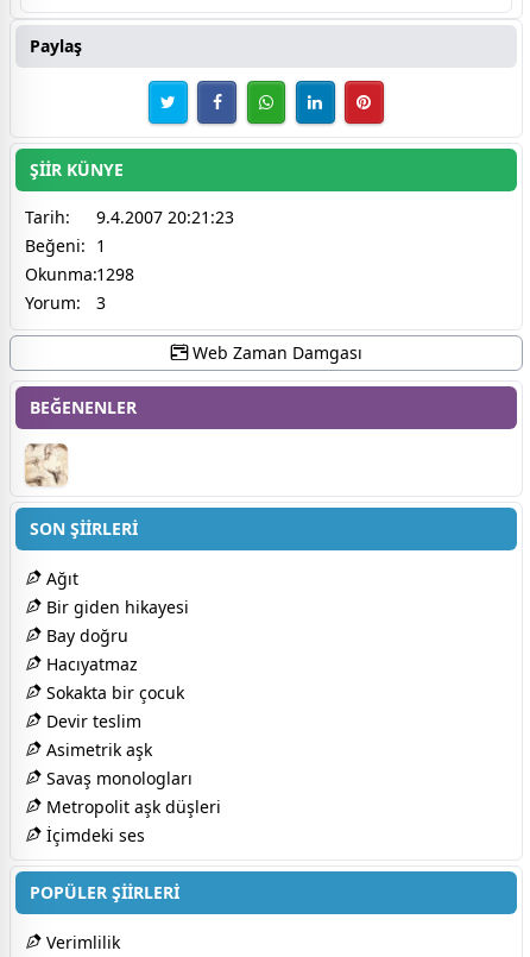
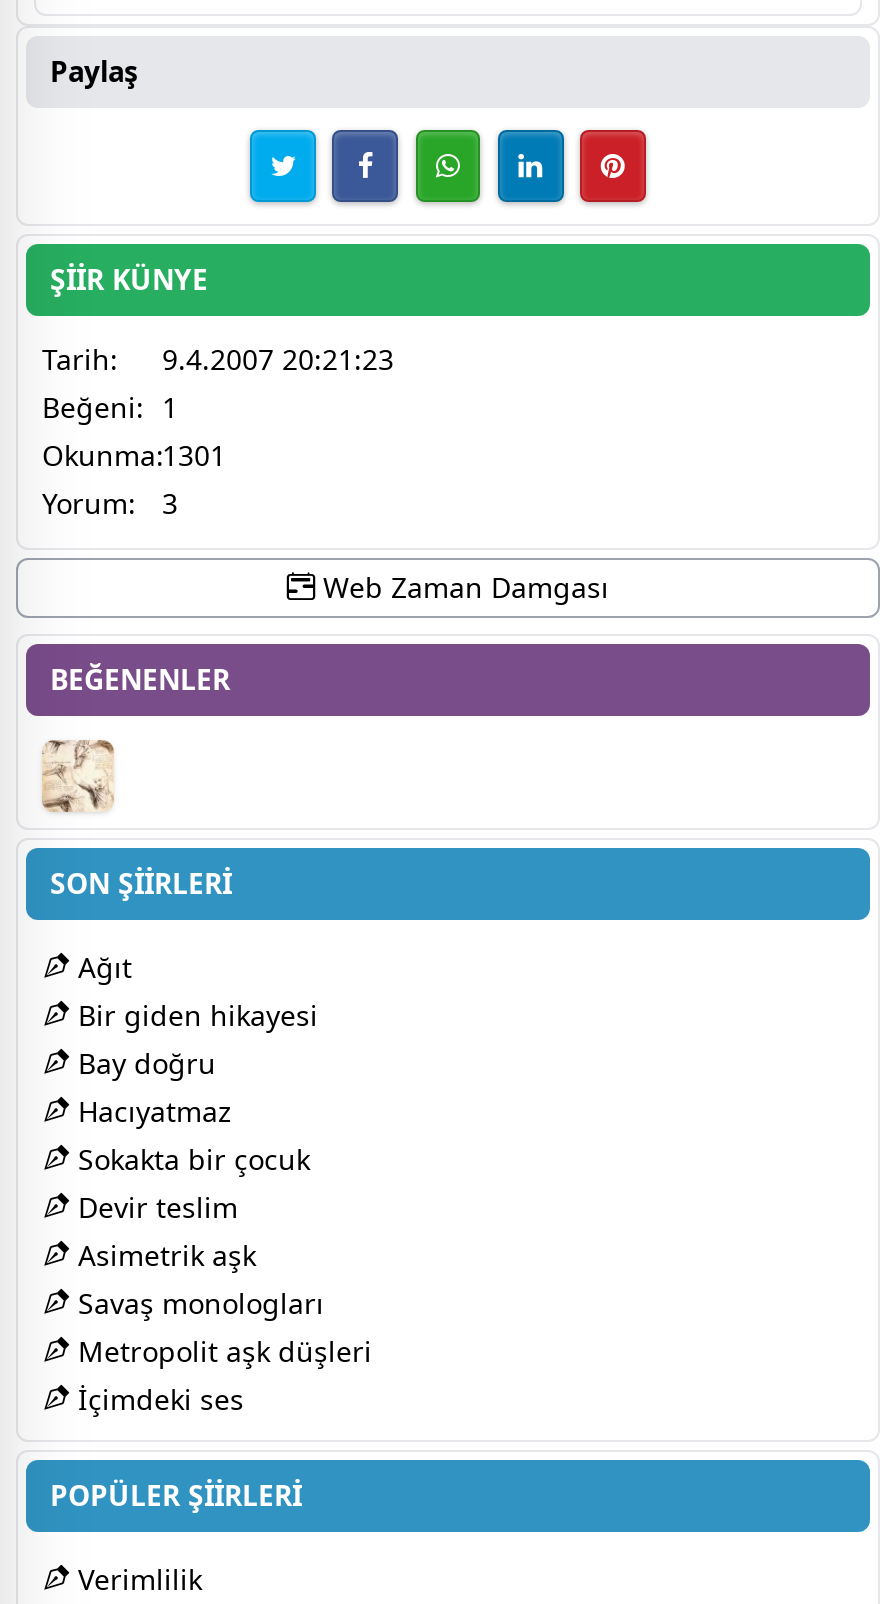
- Okunma:1298
+ Okunma:1301
